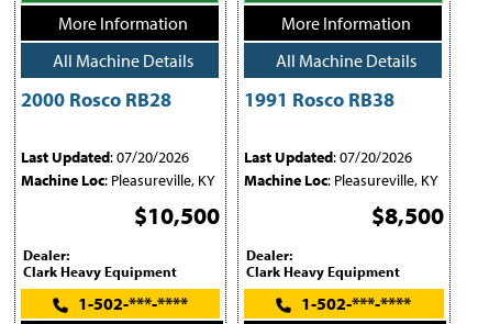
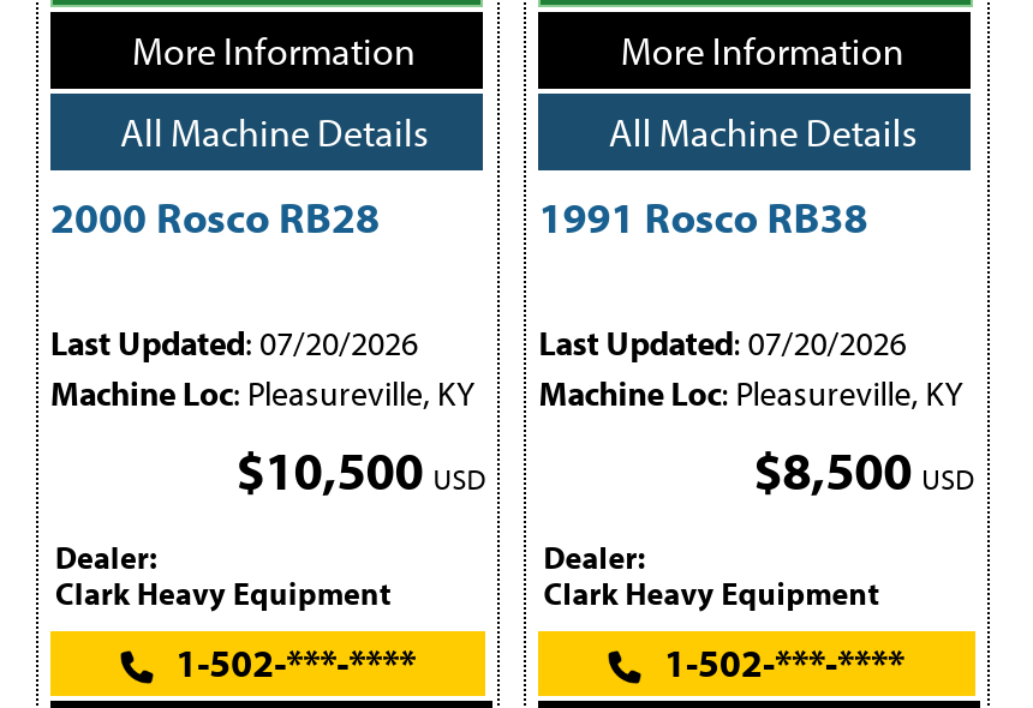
- $10,500
+ $10,500 USD

- $8,500
+ $8,500 USD
